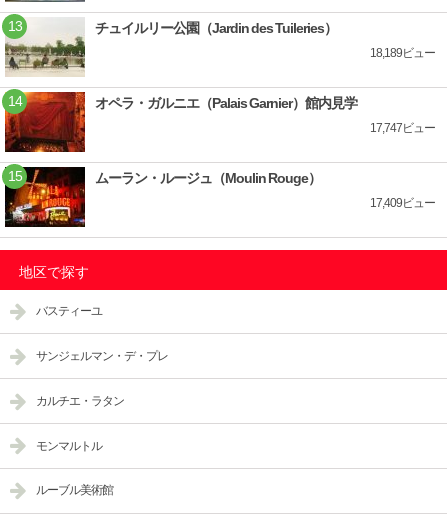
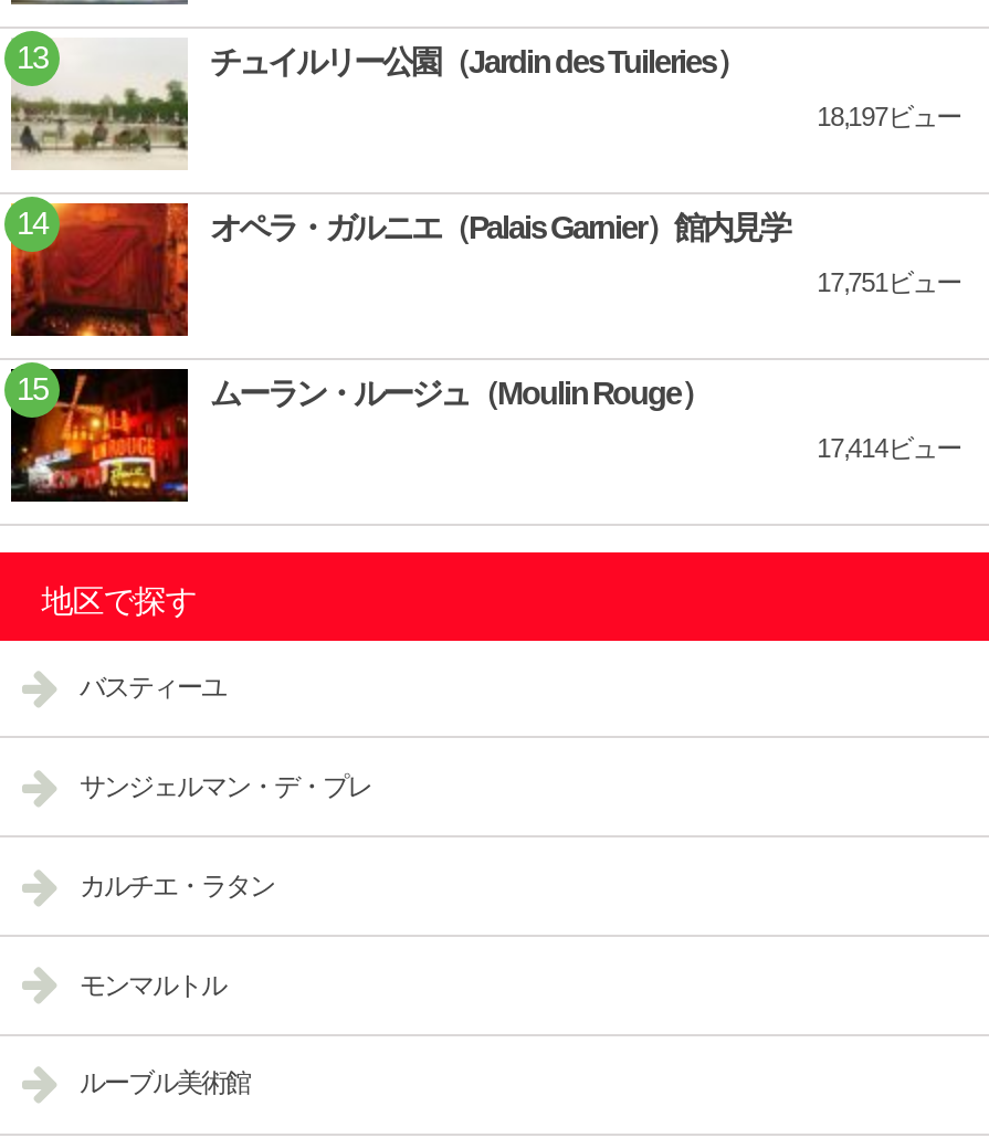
- 18,189ビュー
+ 18,197ビュー

- 17,747ビュー
+ 17,751ビュー

- 17,409ビュー
+ 17,414ビュー
